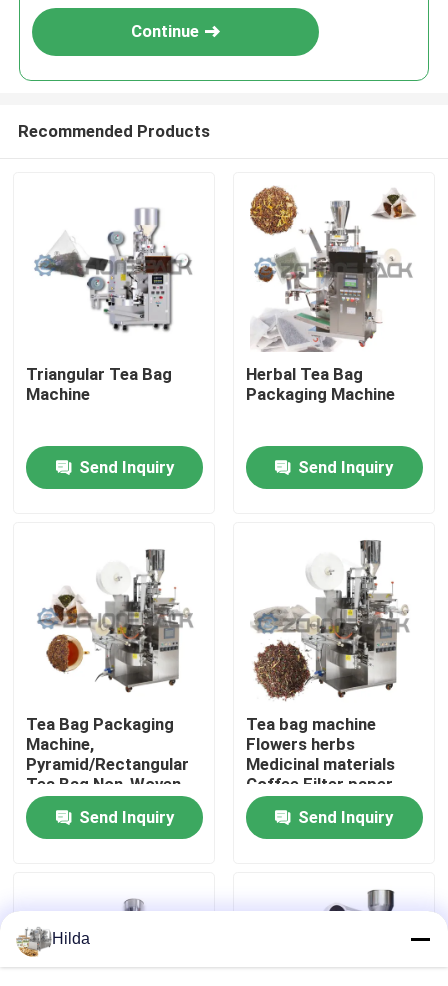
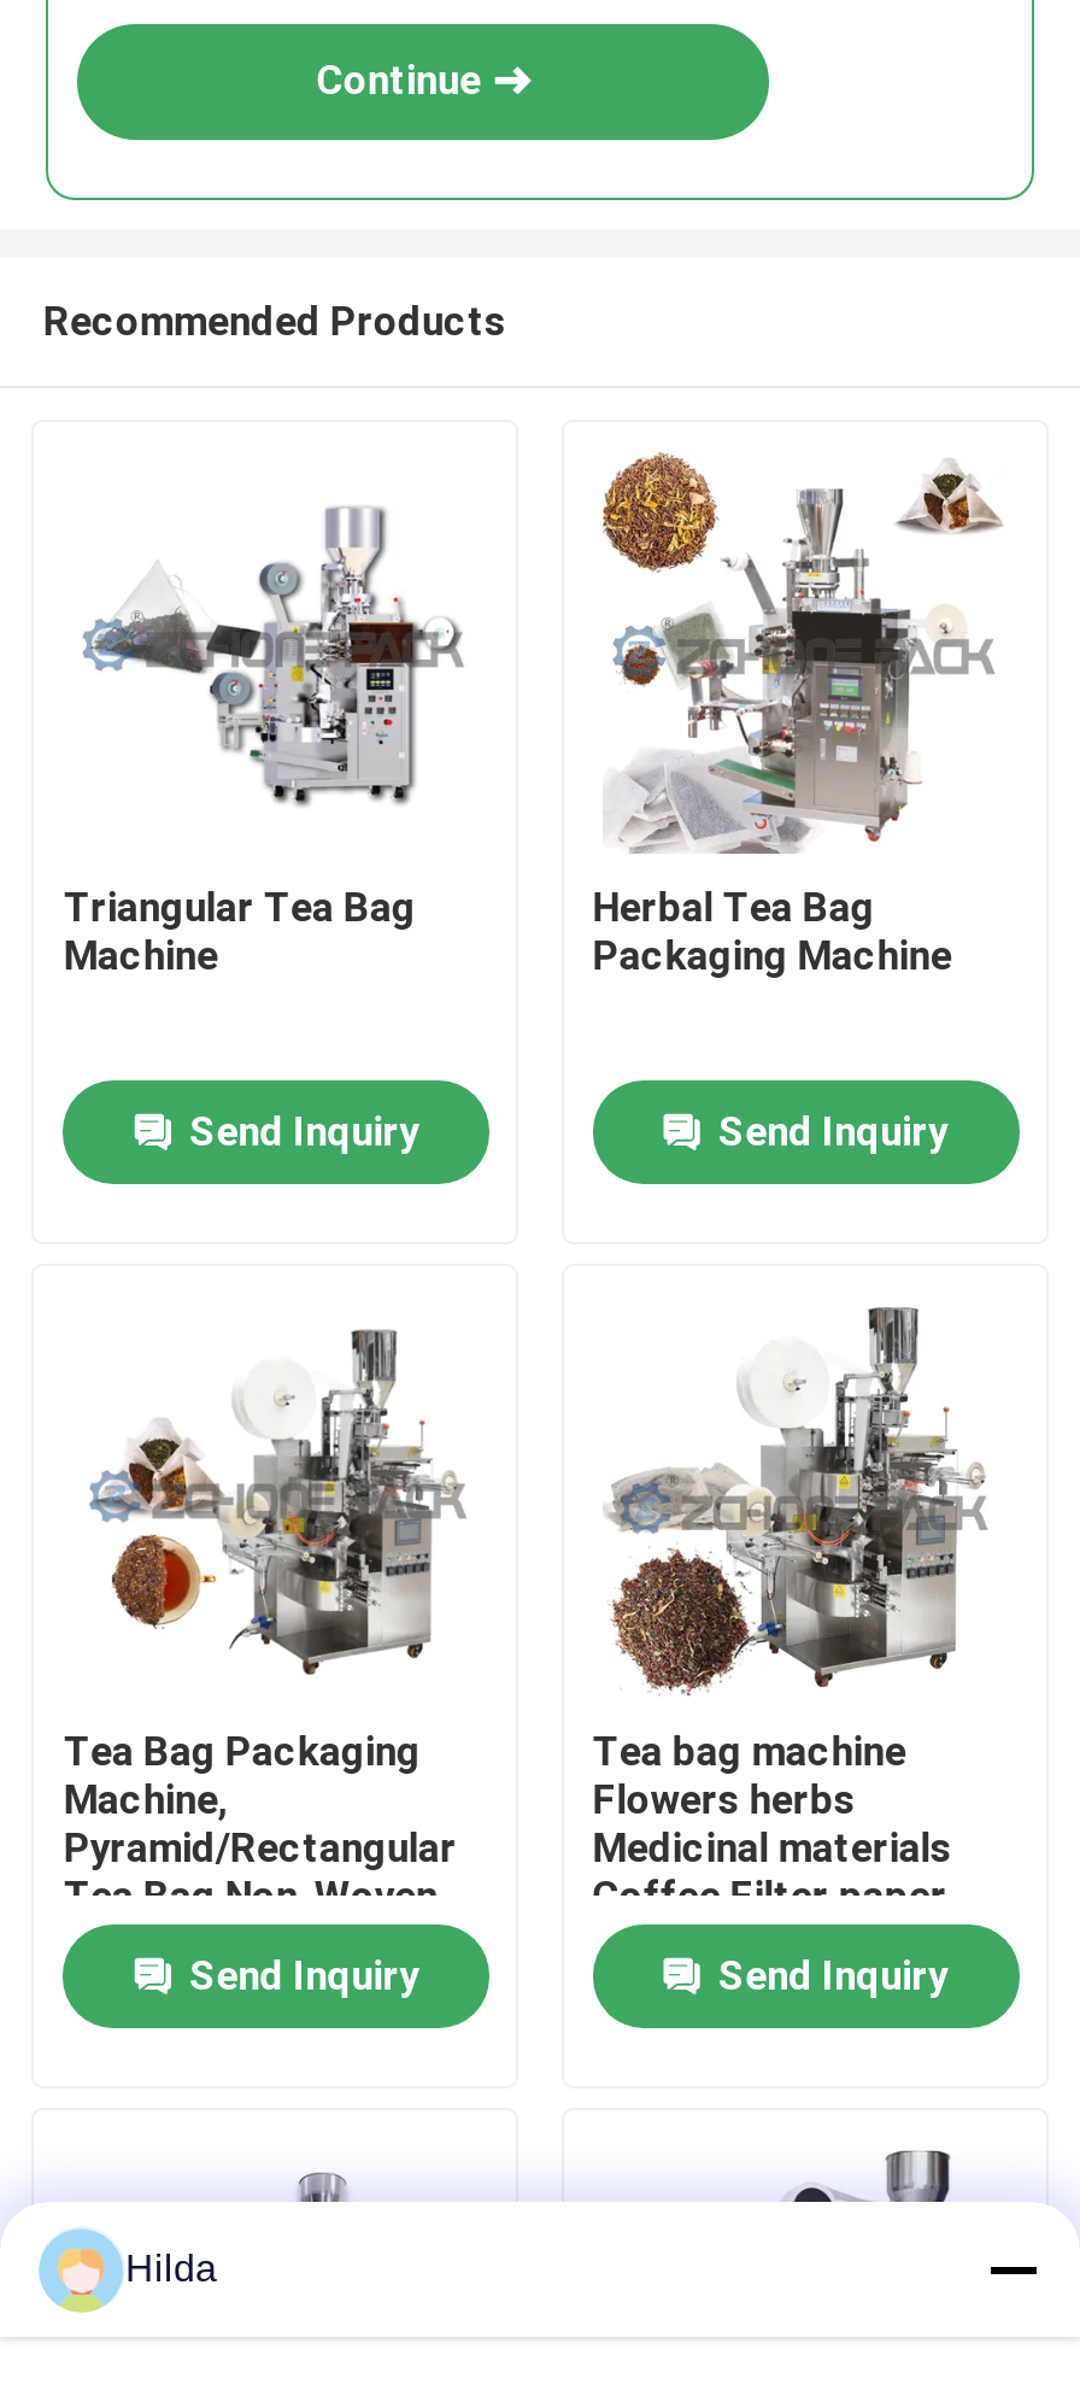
- [image]
+ [image]
